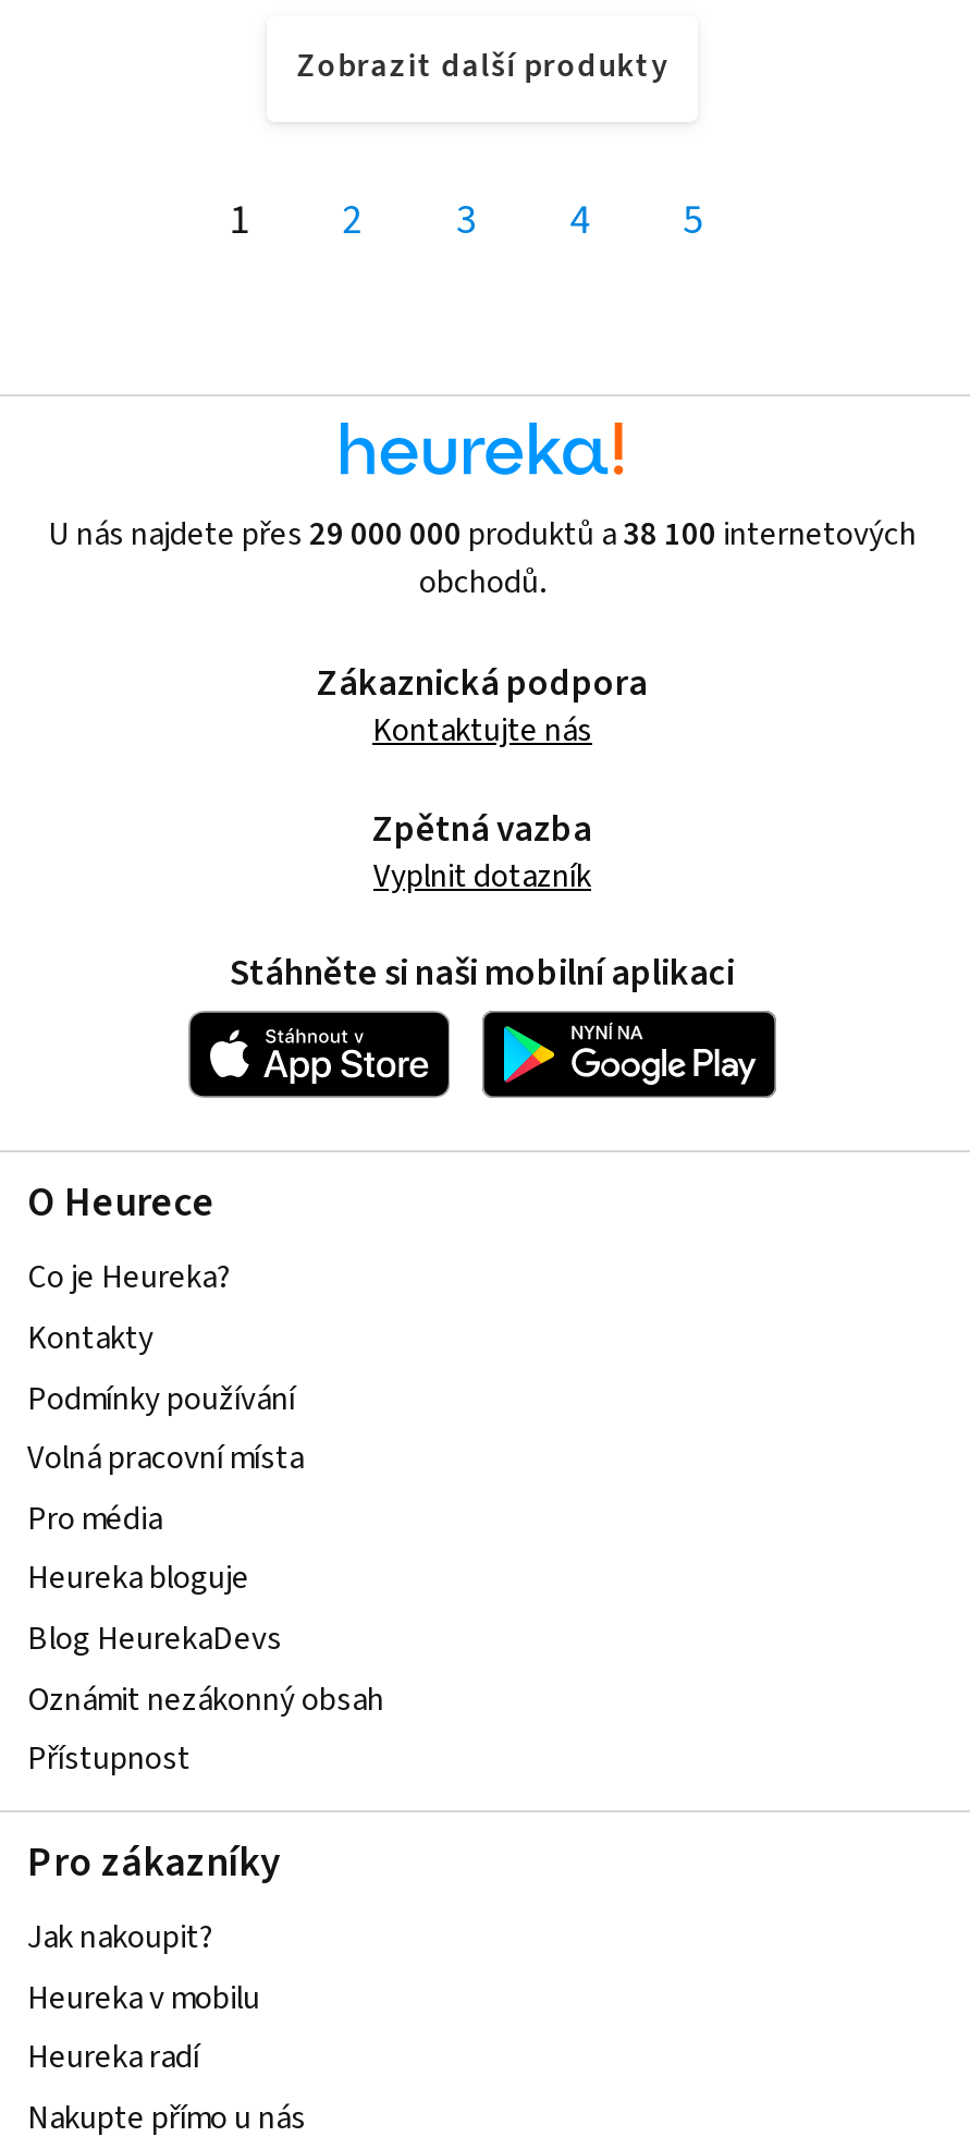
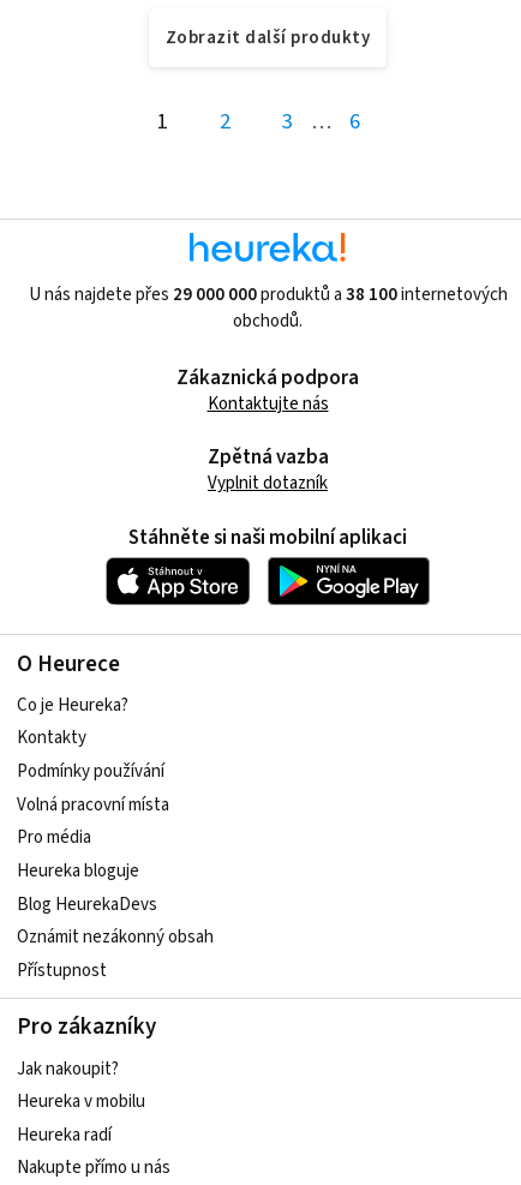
- 3
- 4
- 5
+ 3 … 6
